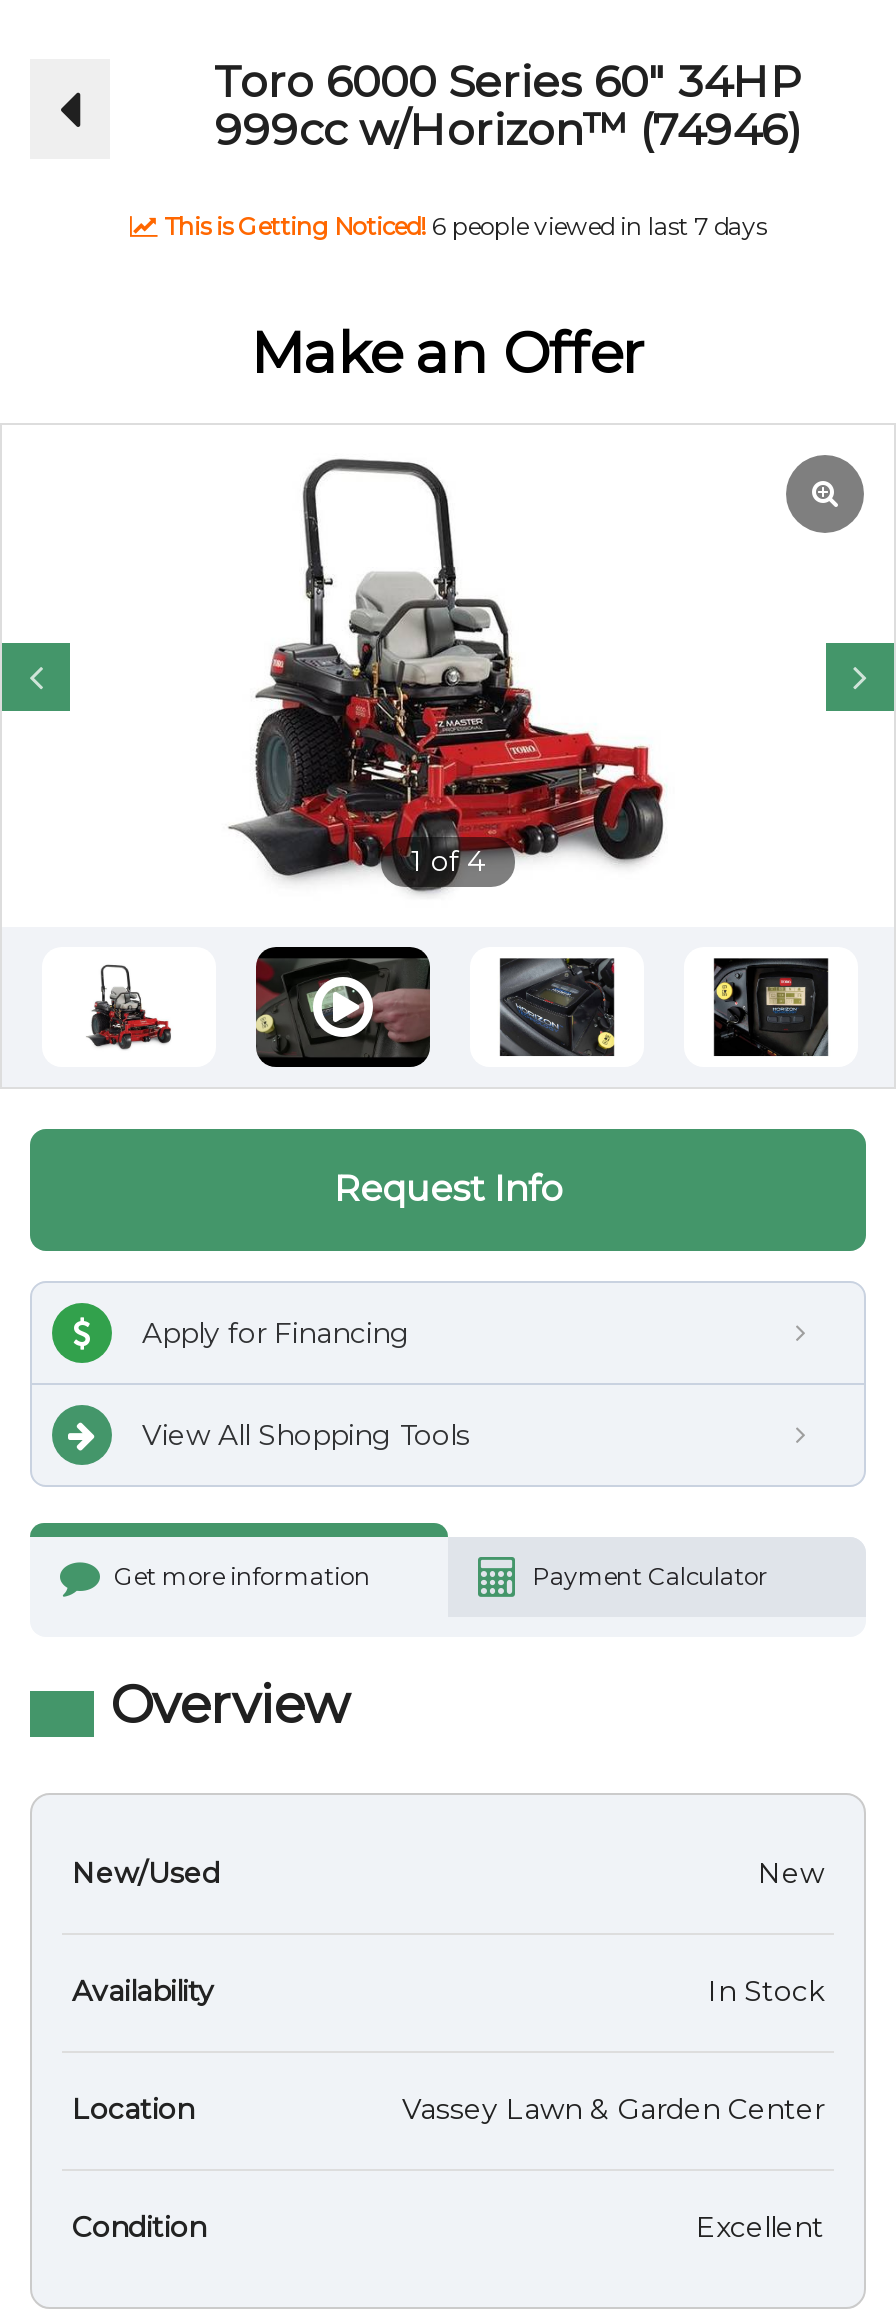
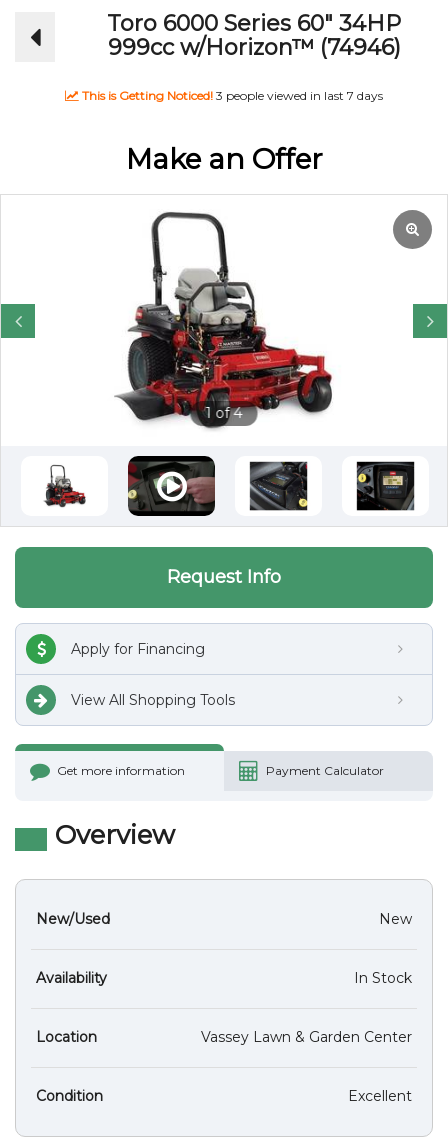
- This is Getting Noticed! 6 people viewed in last 7 days
+ This is Getting Noticed! 3 people viewed in last 7 days
